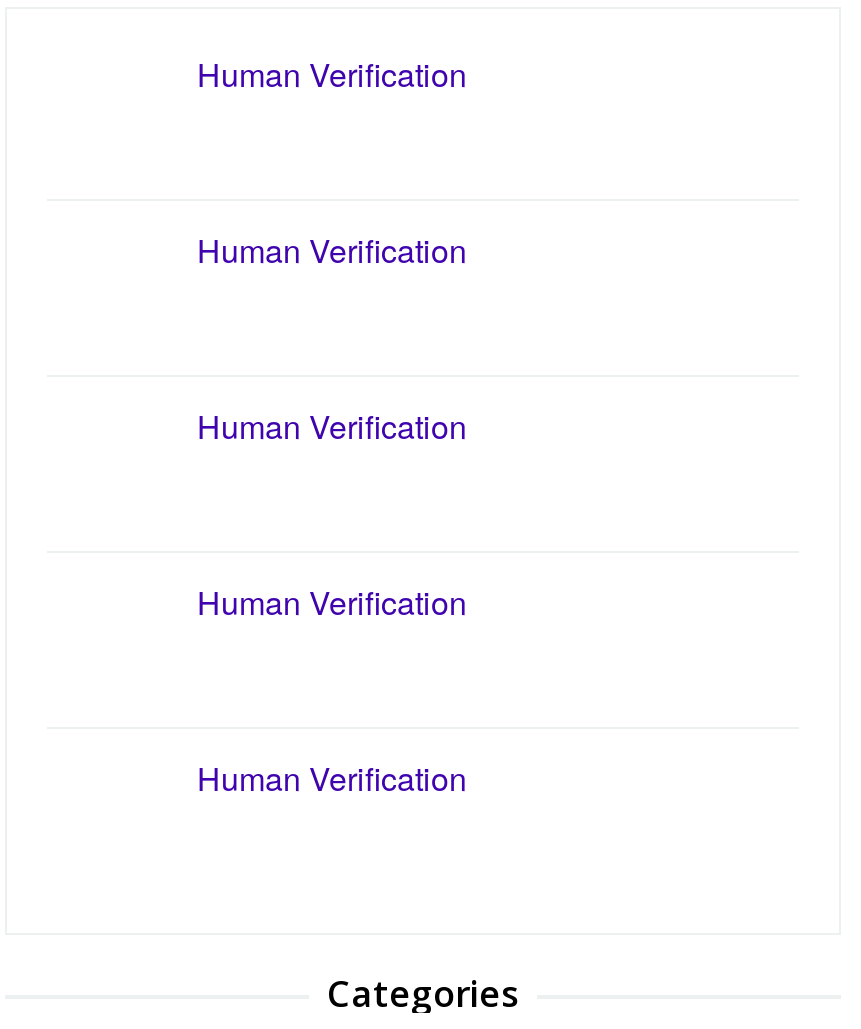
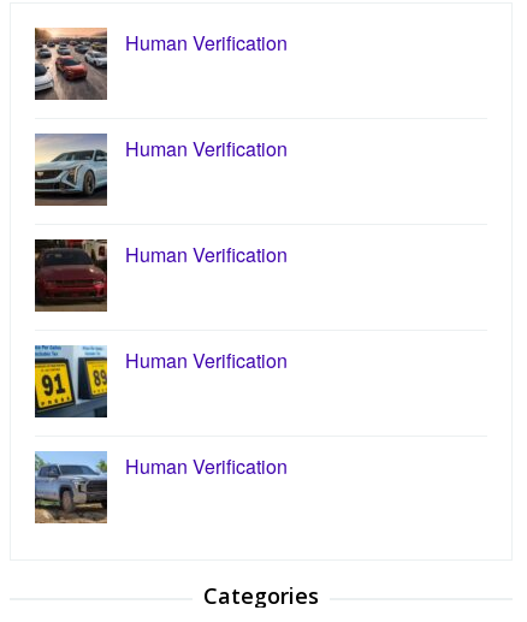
+ [image]

+ [image]

+ [image]

+ [image]

+ [image]
